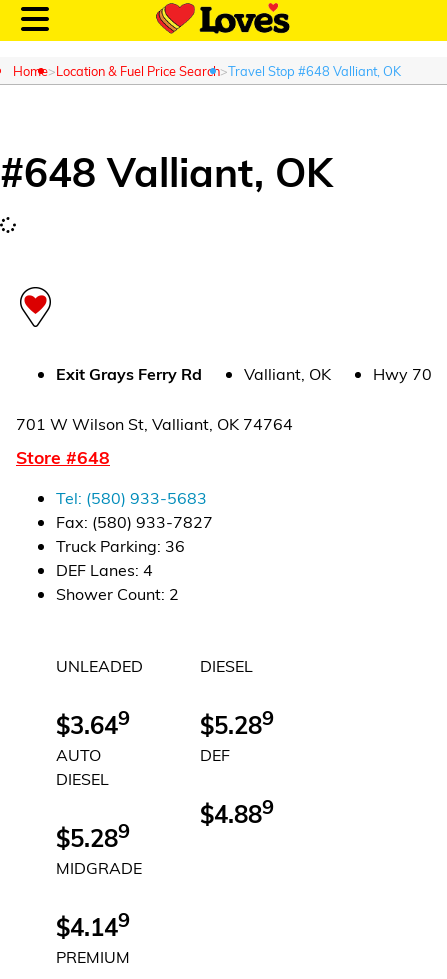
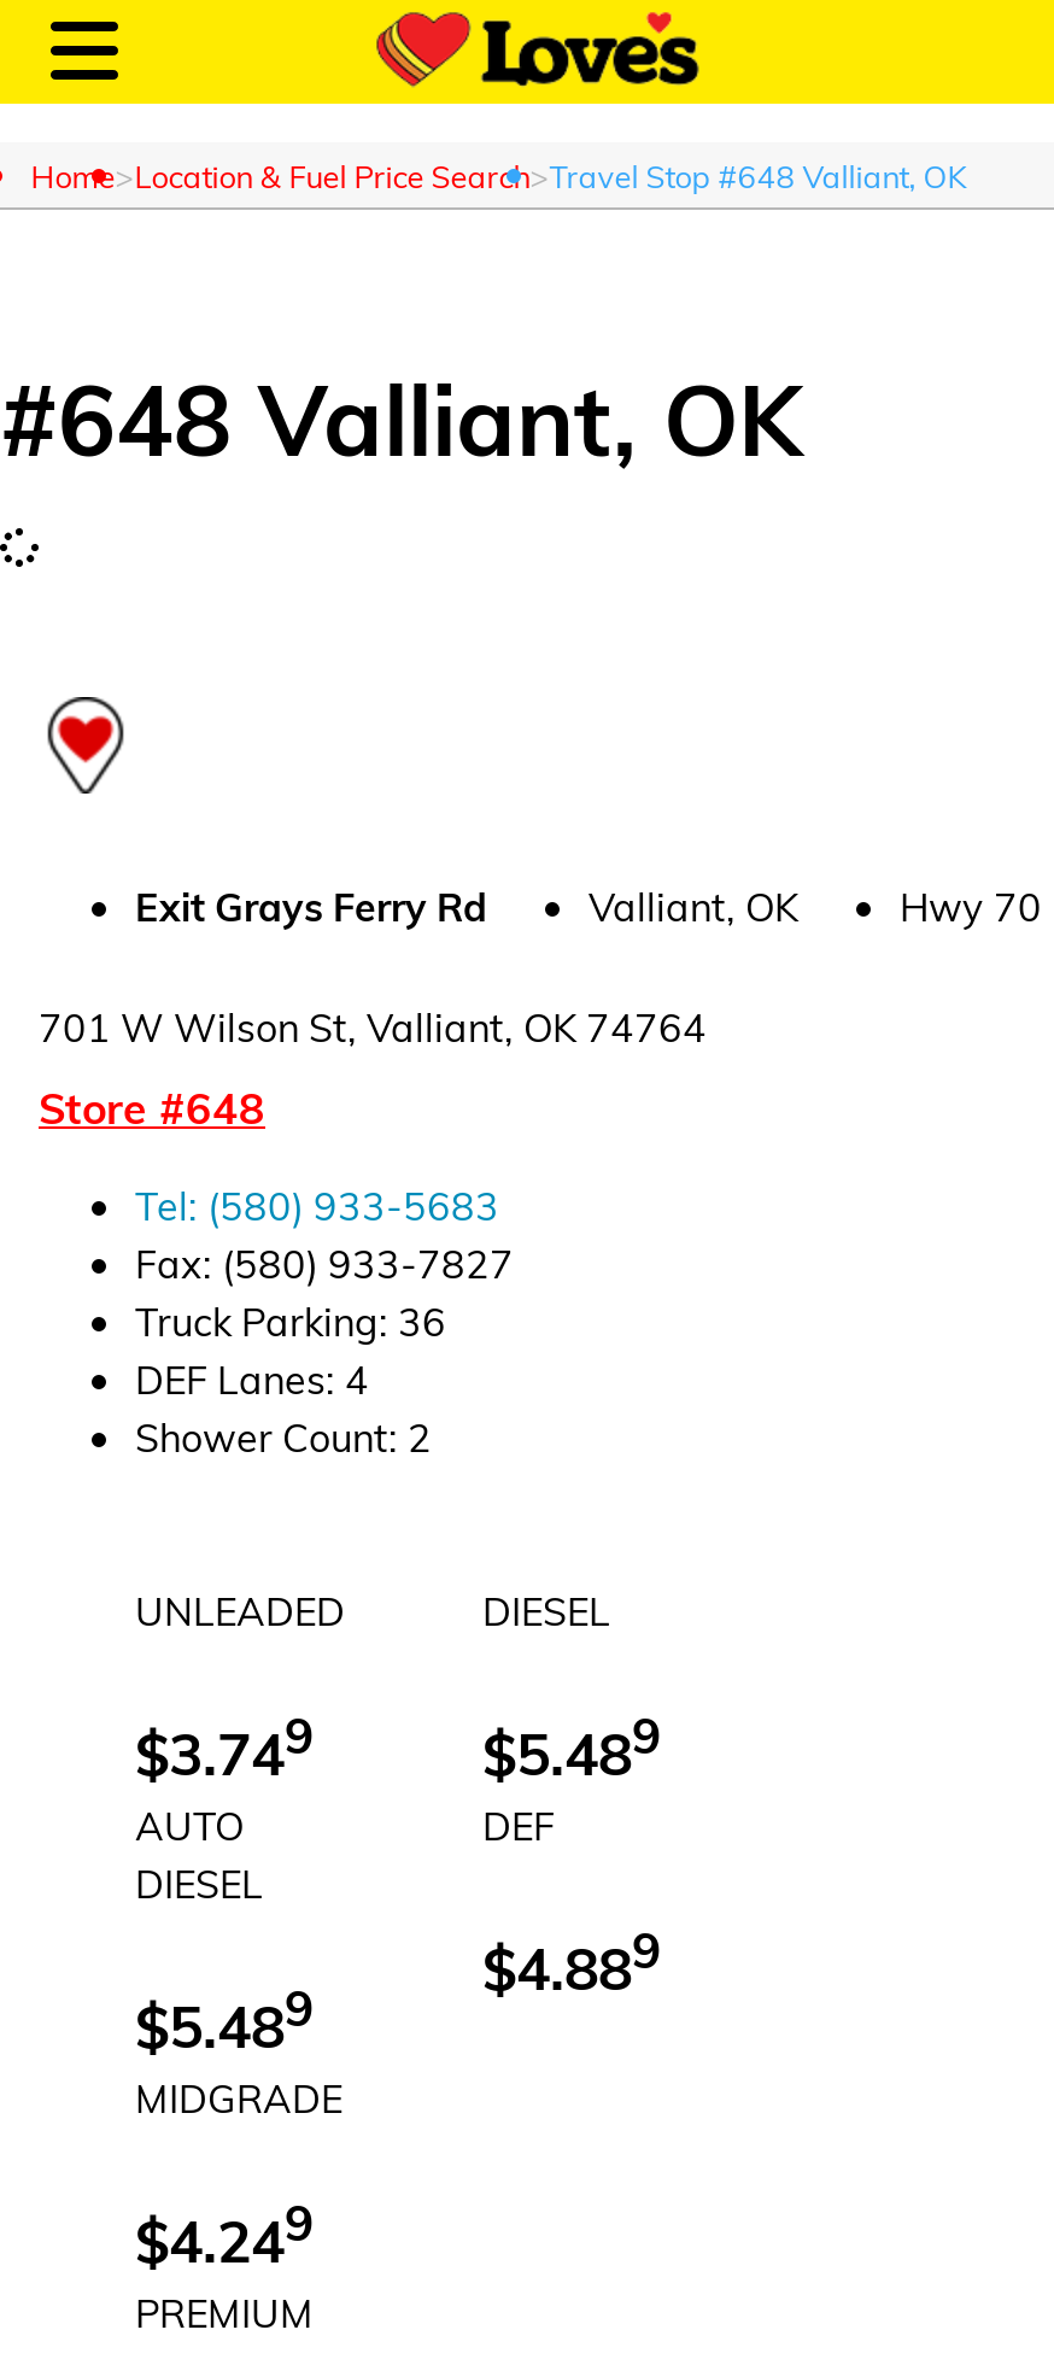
- $3.649
+ $3.749

- $5.289
+ $5.489

- $5.289
+ $5.489

- $4.149
+ $4.249
